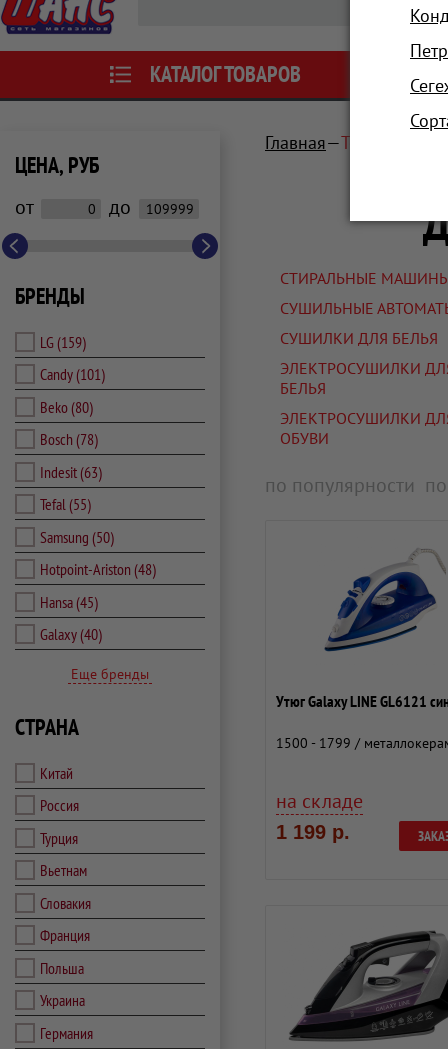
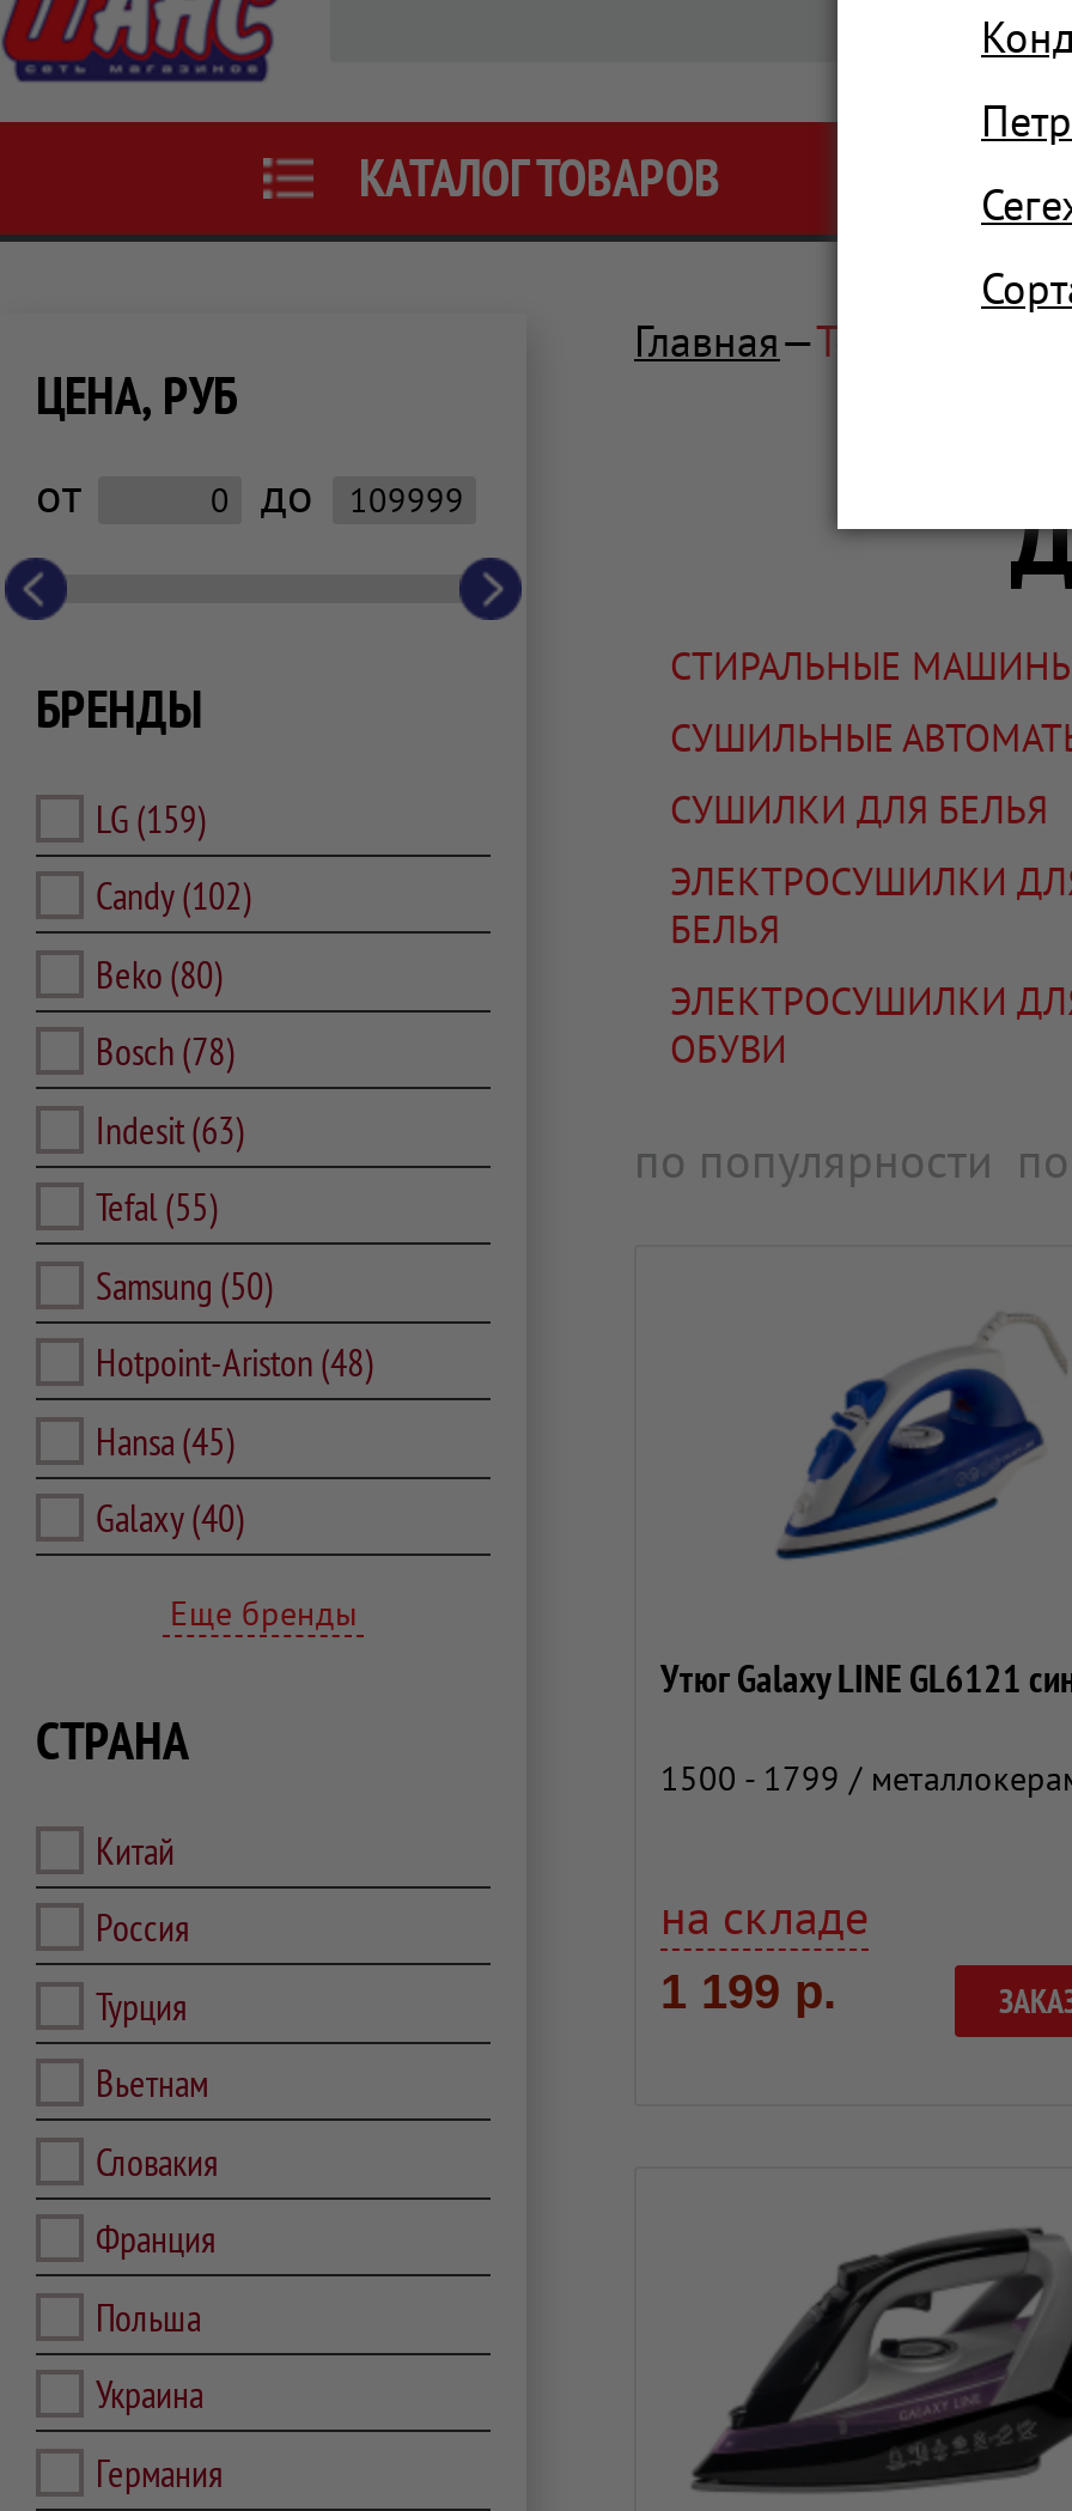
- Candy (101)
+ Candy (102)
